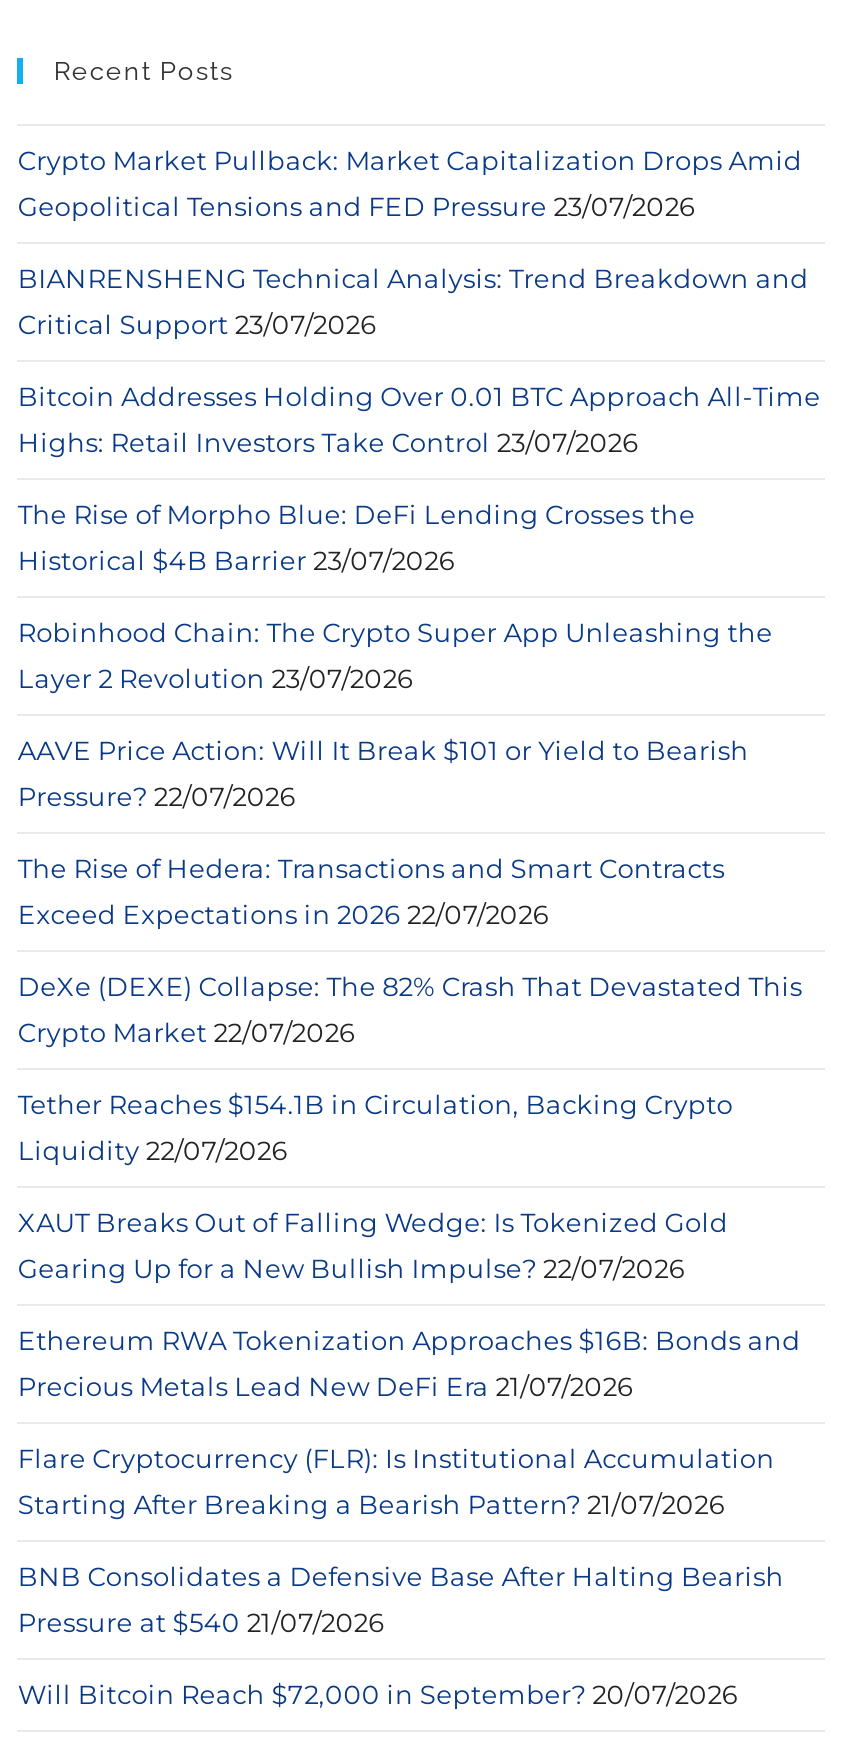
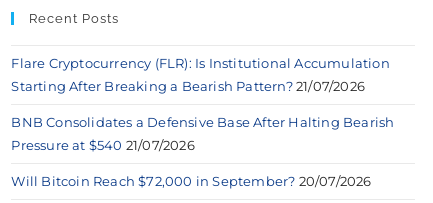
- Crypto Market Pullback: Market Capitalization Drops Amid
- Geopolitical Tensions and FED Pressure 23/07/2026
- BIANRENSHENG Technical Analysis: Trend Breakdown and
- Critical Support 23/07/2026
- Bitcoin Addresses Holding Over 0.01 BTC Approach All-Time
- Highs: Retail Investors Take Control 23/07/2026
- The Rise of Morpho Blue: DeFi Lending Crosses the
- Historical $4B Barrier 23/07/2026
- Robinhood Chain: The Crypto Super App Unleashing the
- Layer 2 Revolution 23/07/2026
- AAVE Price Action: Will It Break $101 or Yield to Bearish
- Pressure? 22/07/2026
- The Rise of Hedera: Transactions and Smart Contracts
- Exceed Expectations in 2026 22/07/2026
- DeXe (DEXE) Collapse: The 82% Crash That Devastated This
- Crypto Market 22/07/2026
- Tether Reaches $154.1B in Circulation, Backing Crypto
- Liquidity 22/07/2026
- XAUT Breaks Out of Falling Wedge: Is Tokenized Gold
- Gearing Up for a New Bullish Impulse? 22/07/2026
- Ethereum RWA Tokenization Approaches $16B: Bonds and
- Precious Metals Lead New DeFi Era 21/07/2026
